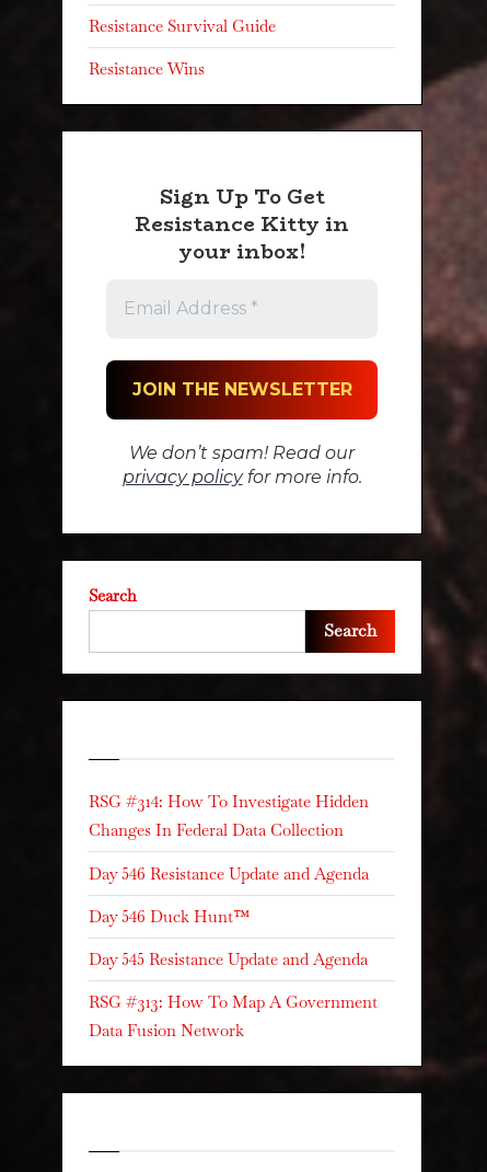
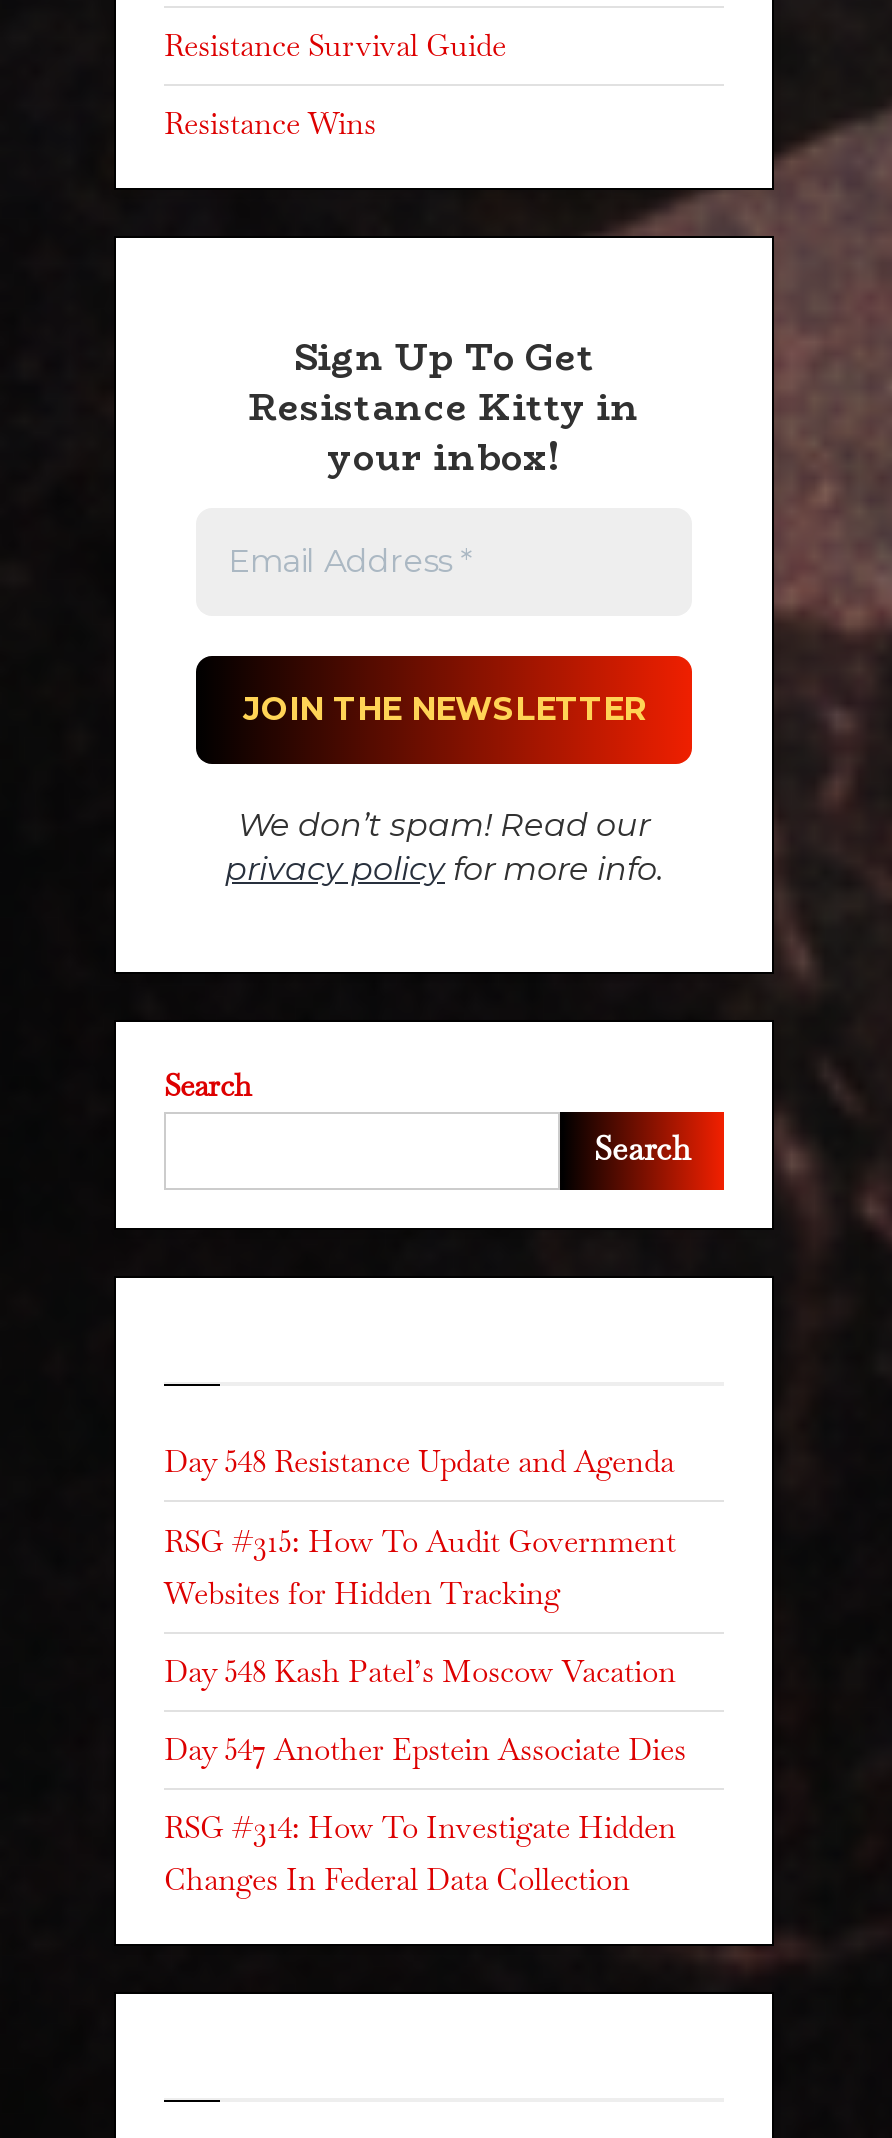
+ Day 548 Resistance Update and Agenda
+ RSG #315: How To Audit Government
+ Websites for Hidden Tracking
+ Day 548 Kash Patel’s Moscow Vacation
+ Day 547 Another Epstein Associate Dies

moved down: RSG #314: How To Investigate Hidden | Changes In Federal Data Collection

- Day 546 Resistance Update and Agenda
- Day 546 Duck Hunt™
- Day 545 Resistance Update and Agenda
- RSG #313: How To Map A Government
- Data Fusion Network
